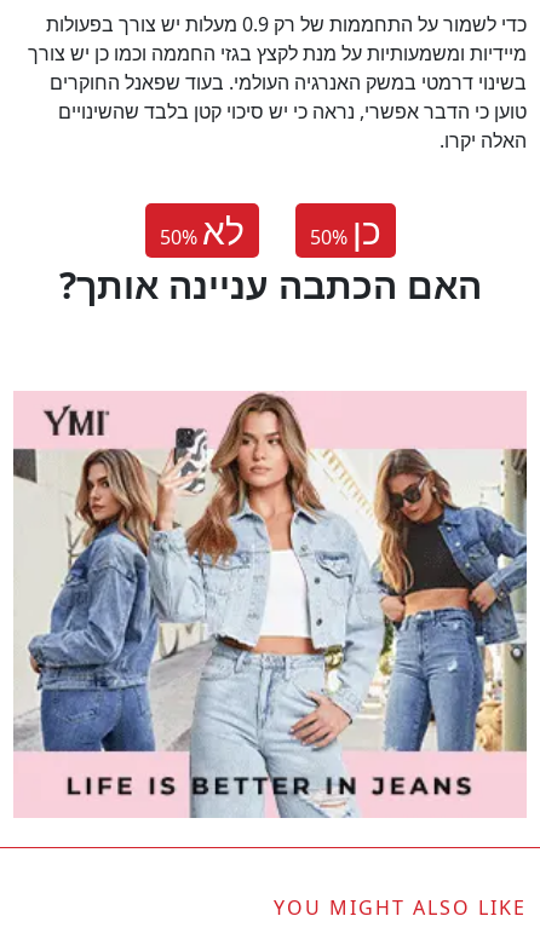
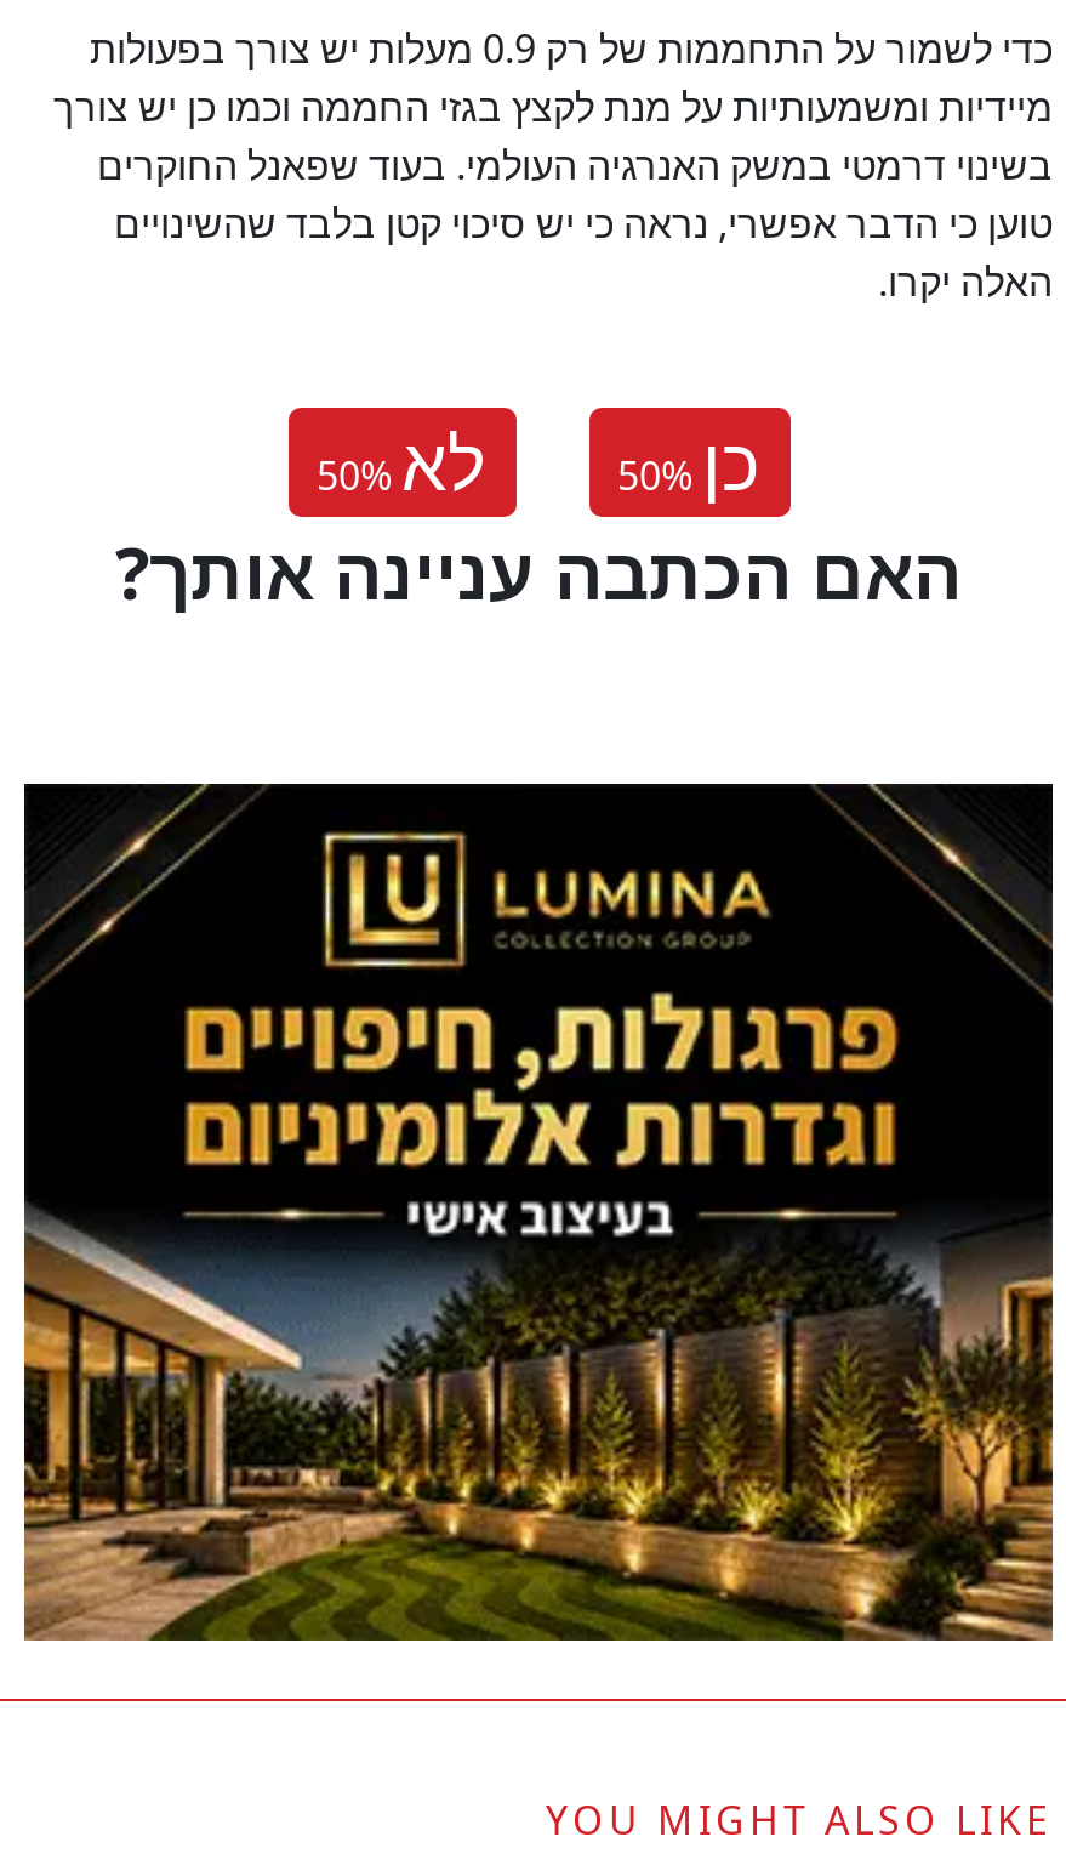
- [image]
+ [image]
